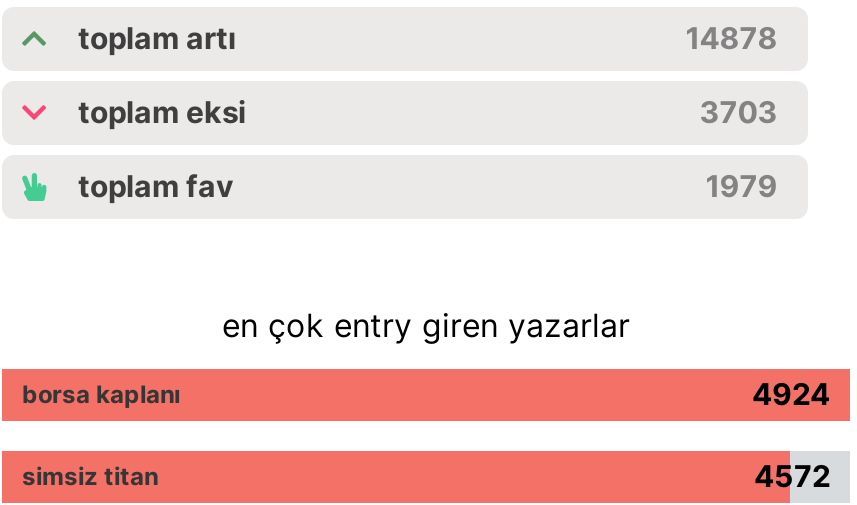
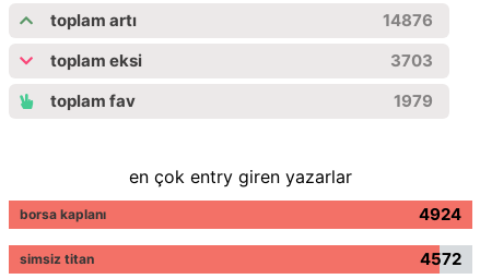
- 14878
+ 14876
